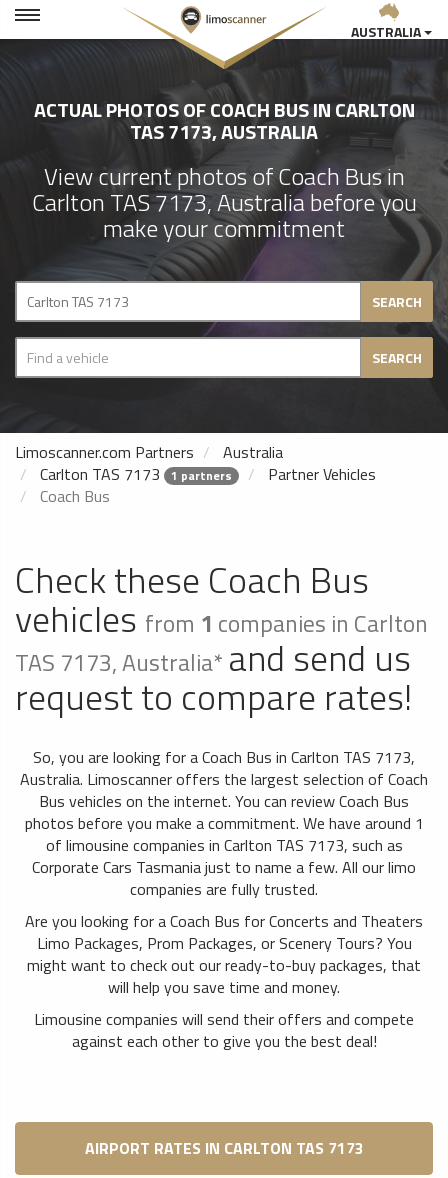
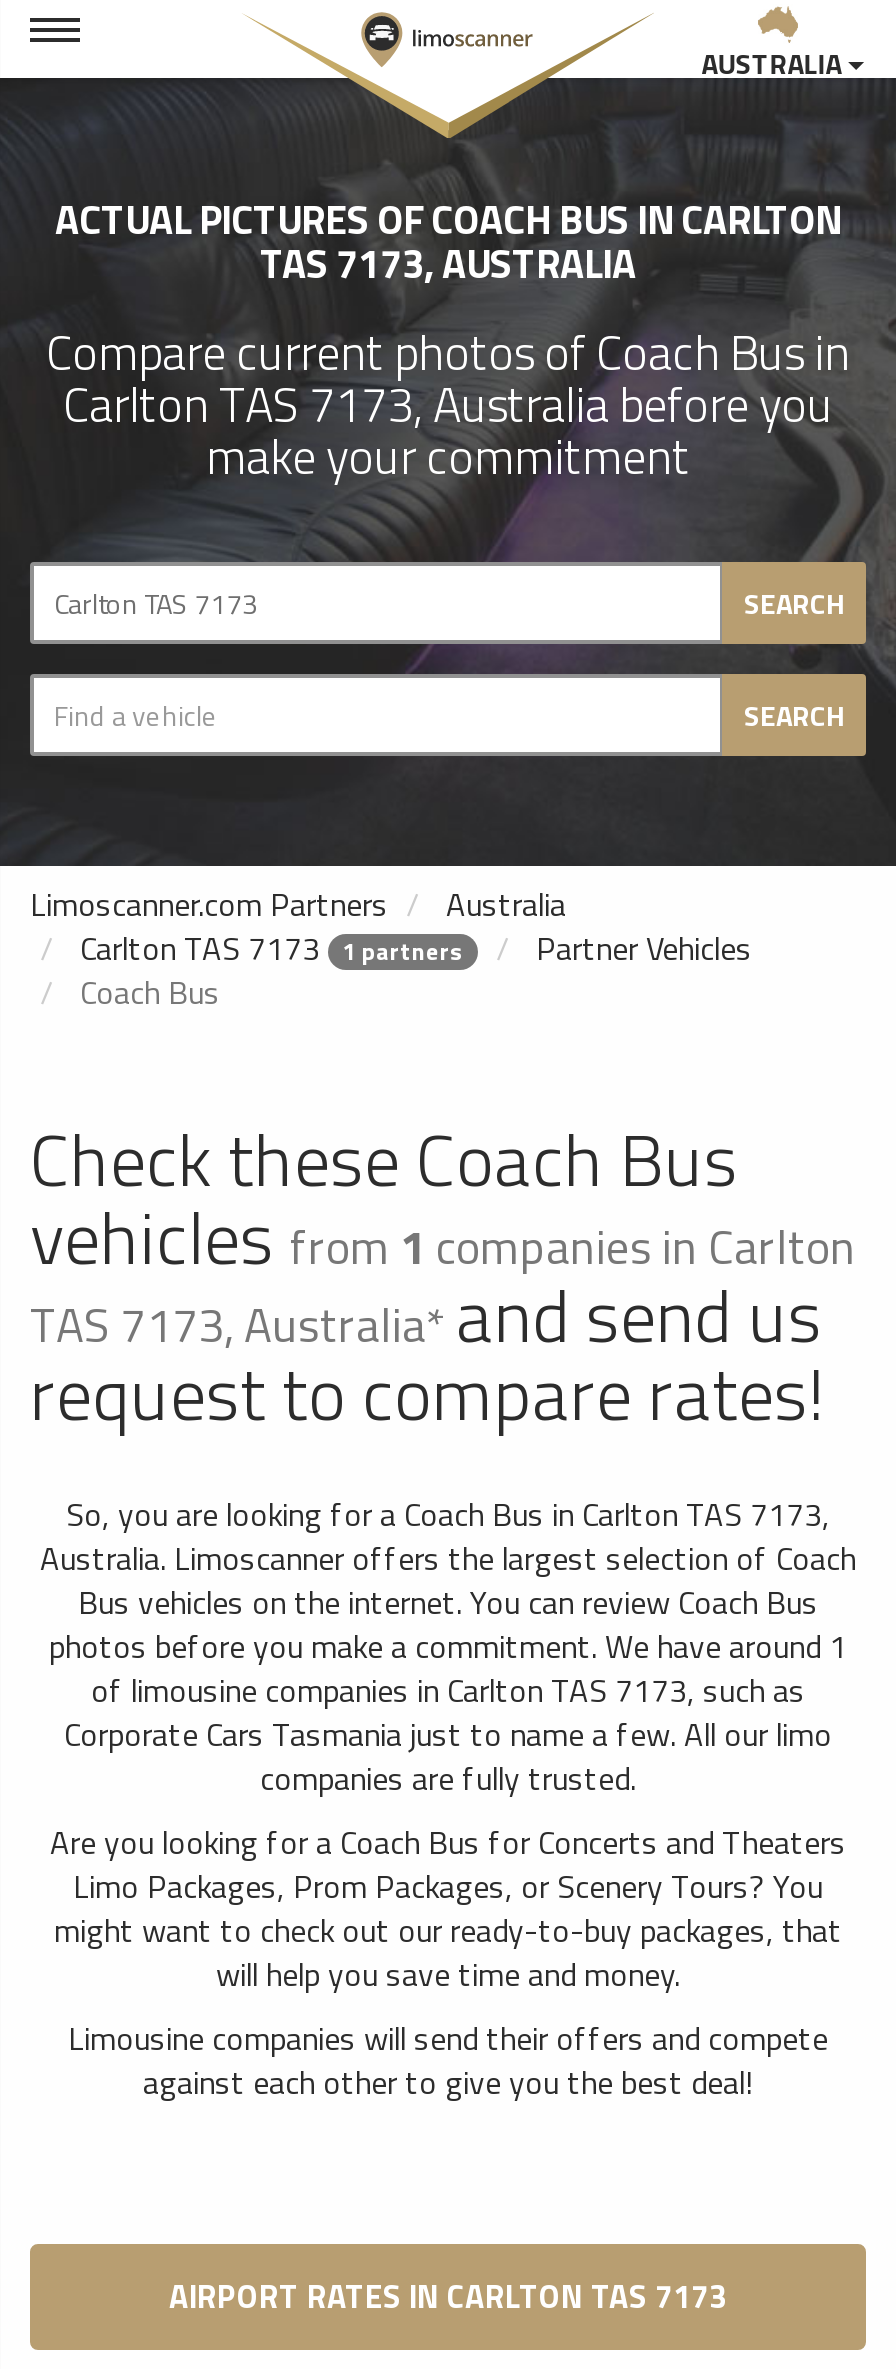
- ACTUAL PHOTOS OF COACH BUS IN CARLTON
+ ACTUAL PICTURES OF COACH BUS IN CARLTON

- View current photos of Coach Bus in
+ Compare current photos of Coach Bus in
